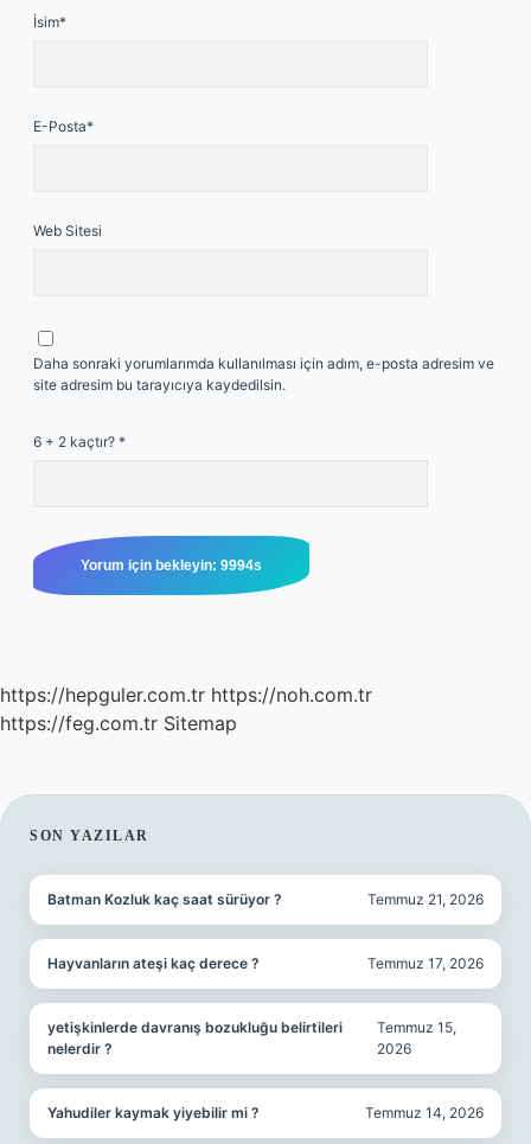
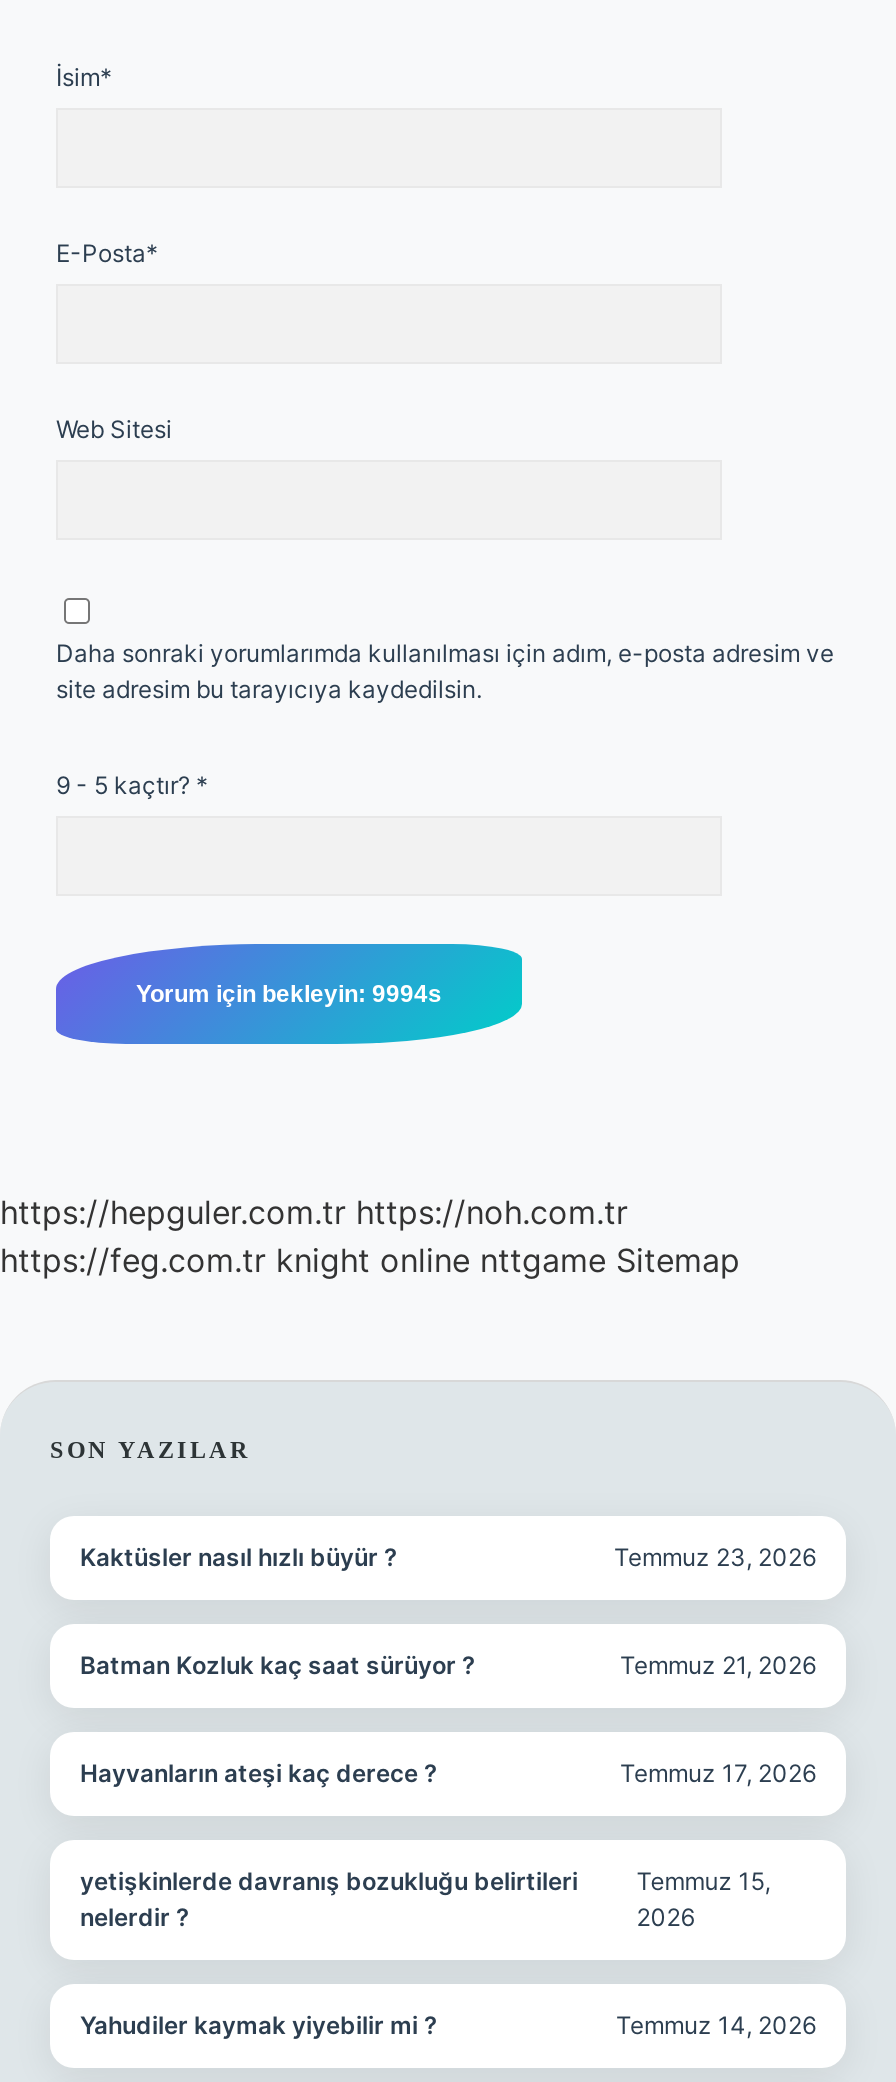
- 6 + 2 kaçtır? *
+ 9 - 5 kaçtır? *

- https://feg.com.tr Sitemap
+ https://feg.com.tr knight online nttgame Sitemap

+ Kaktüsler nasıl hızlı büyür ?
+ Temmuz 23, 2026
